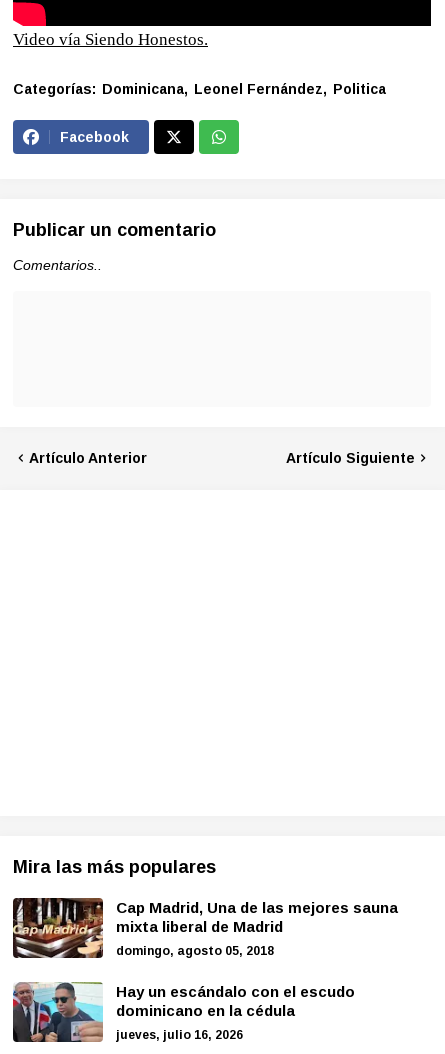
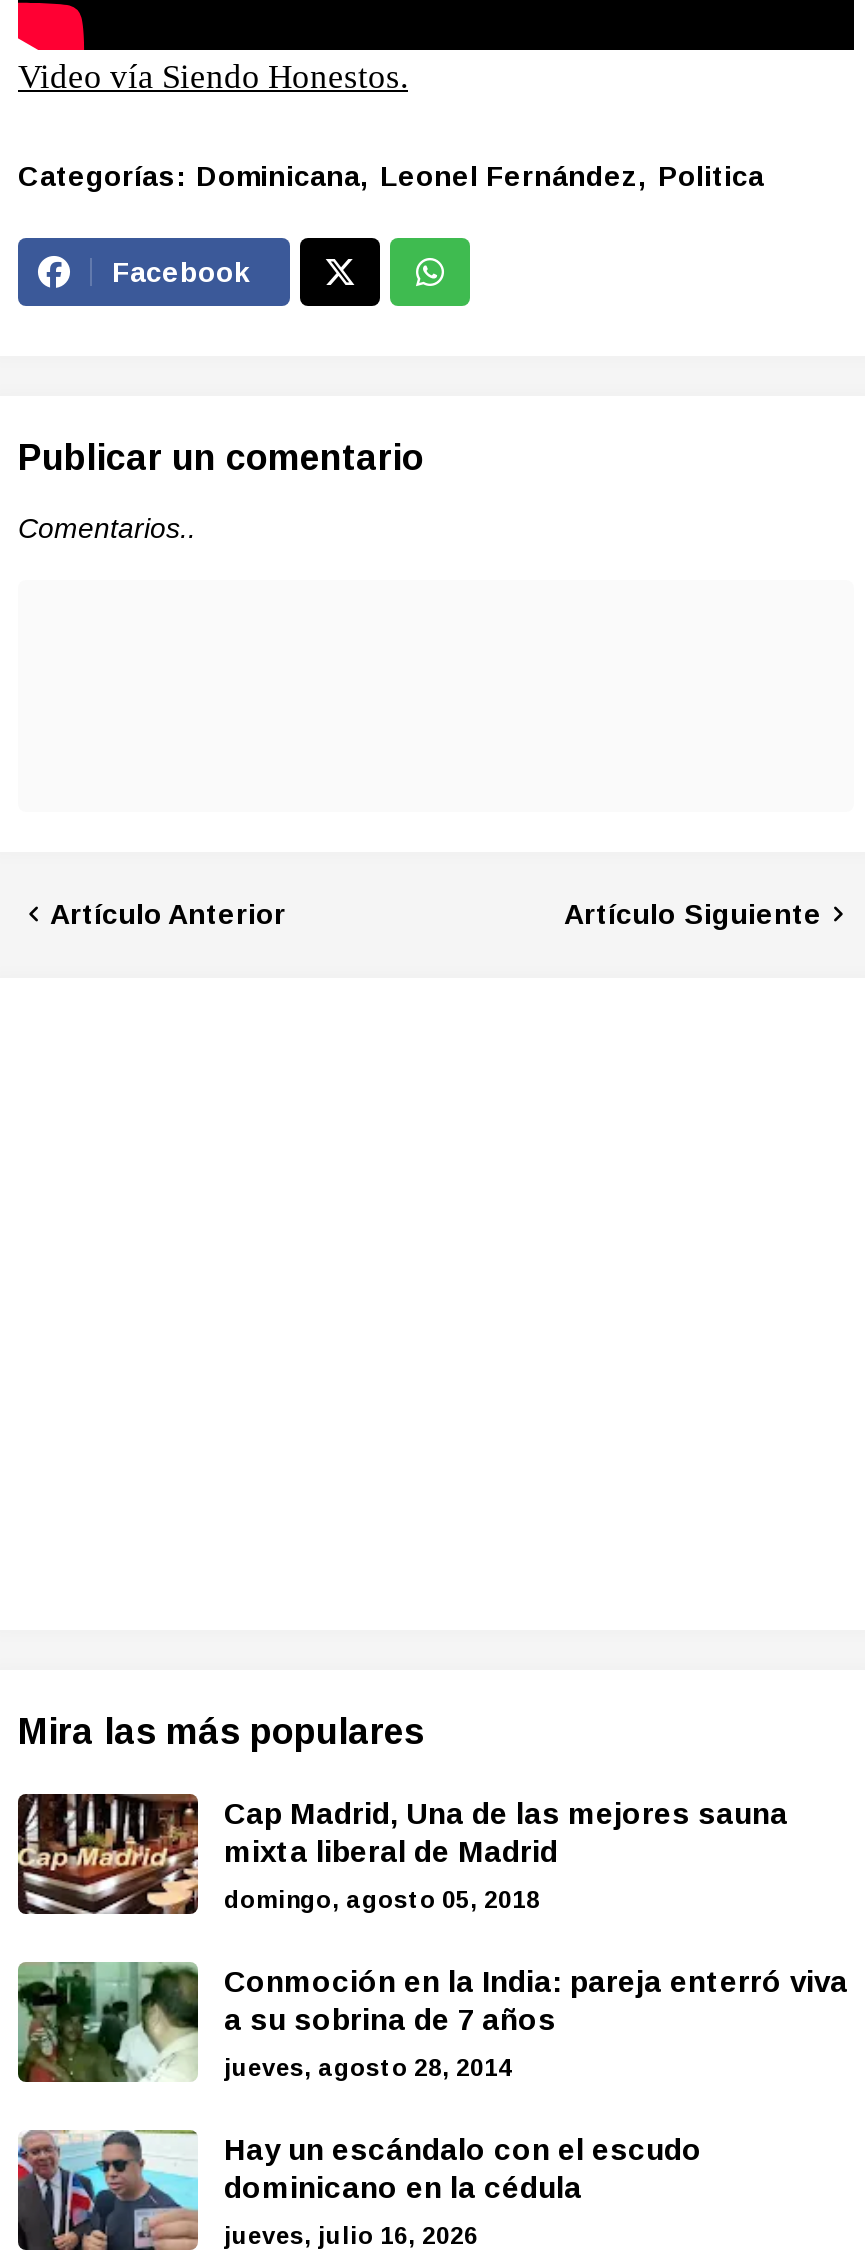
+ [image]
+ Conmoción en la India: pareja enterró viva
+ a su sobrina de 7 años
+ jueves, agosto 28, 2014
